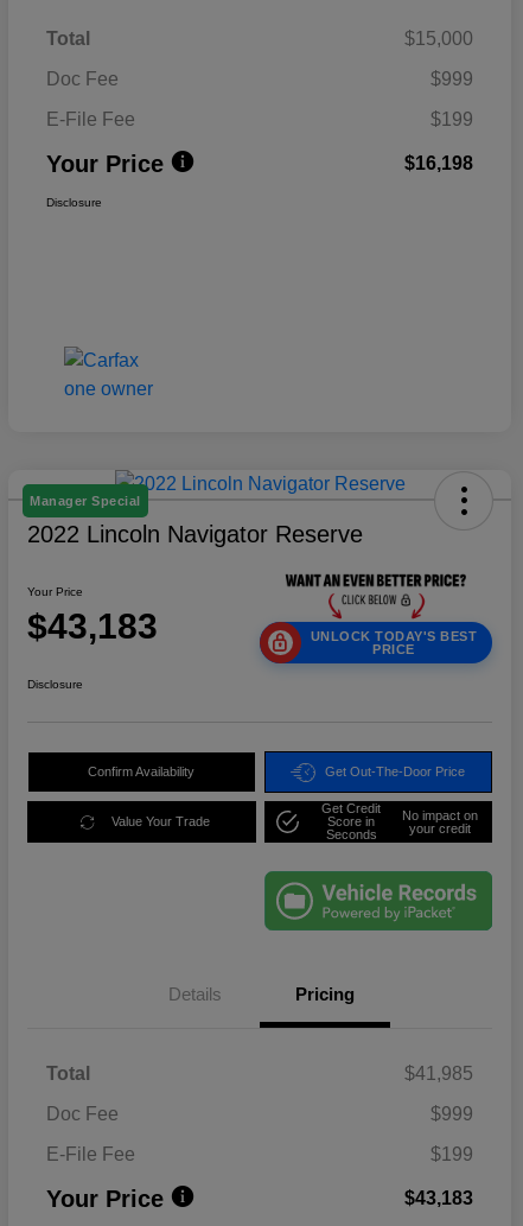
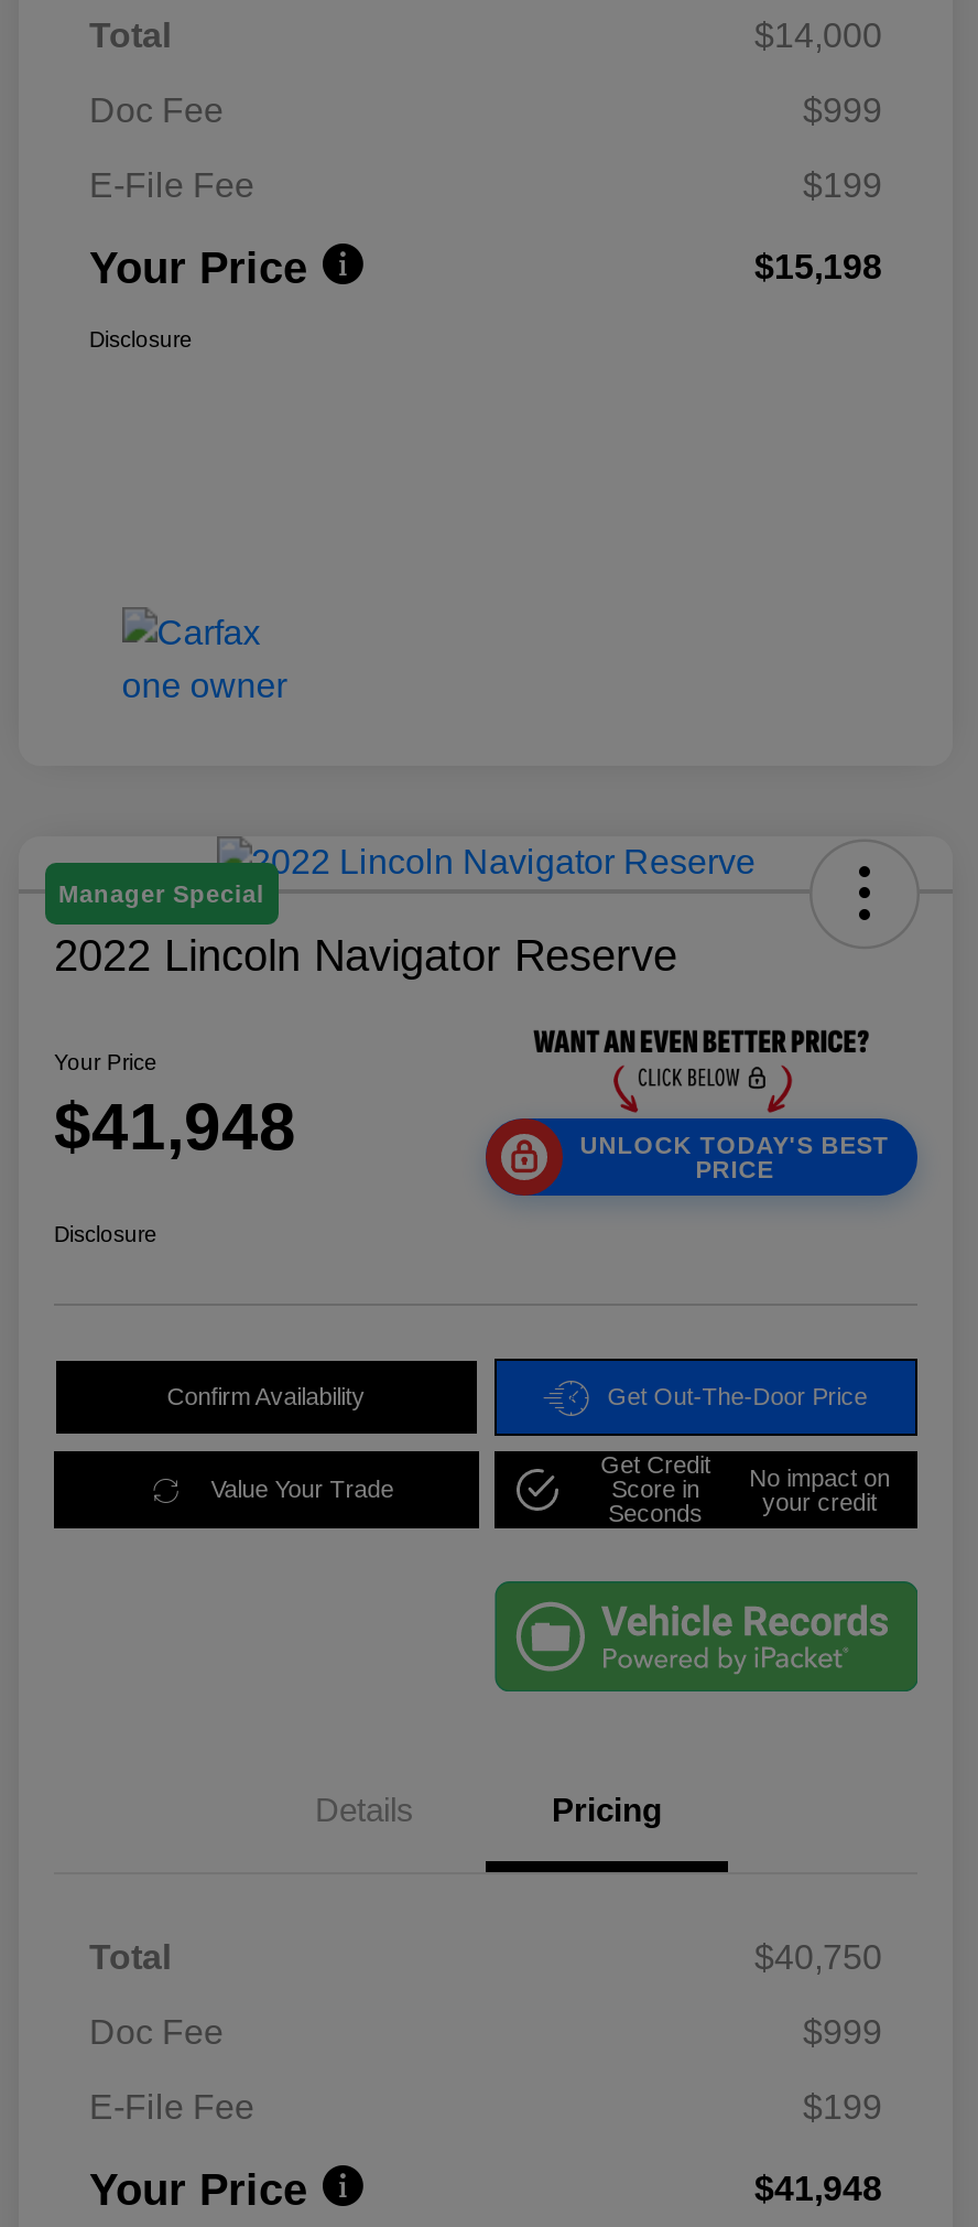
- $15,000
+ $14,000

- $16,198
+ $15,198

- $43,183
+ $41,948

- $41,985
+ $40,750

- $43,183
+ $41,948
